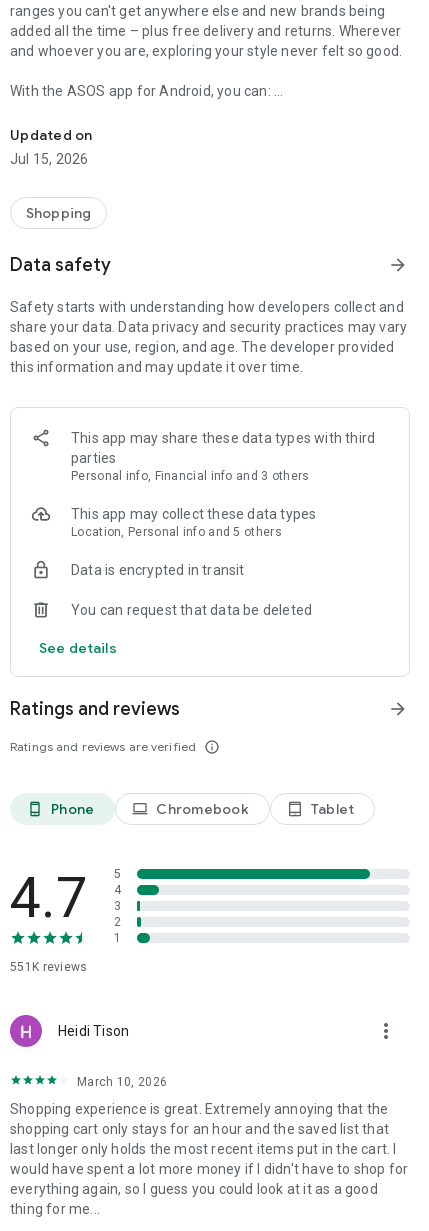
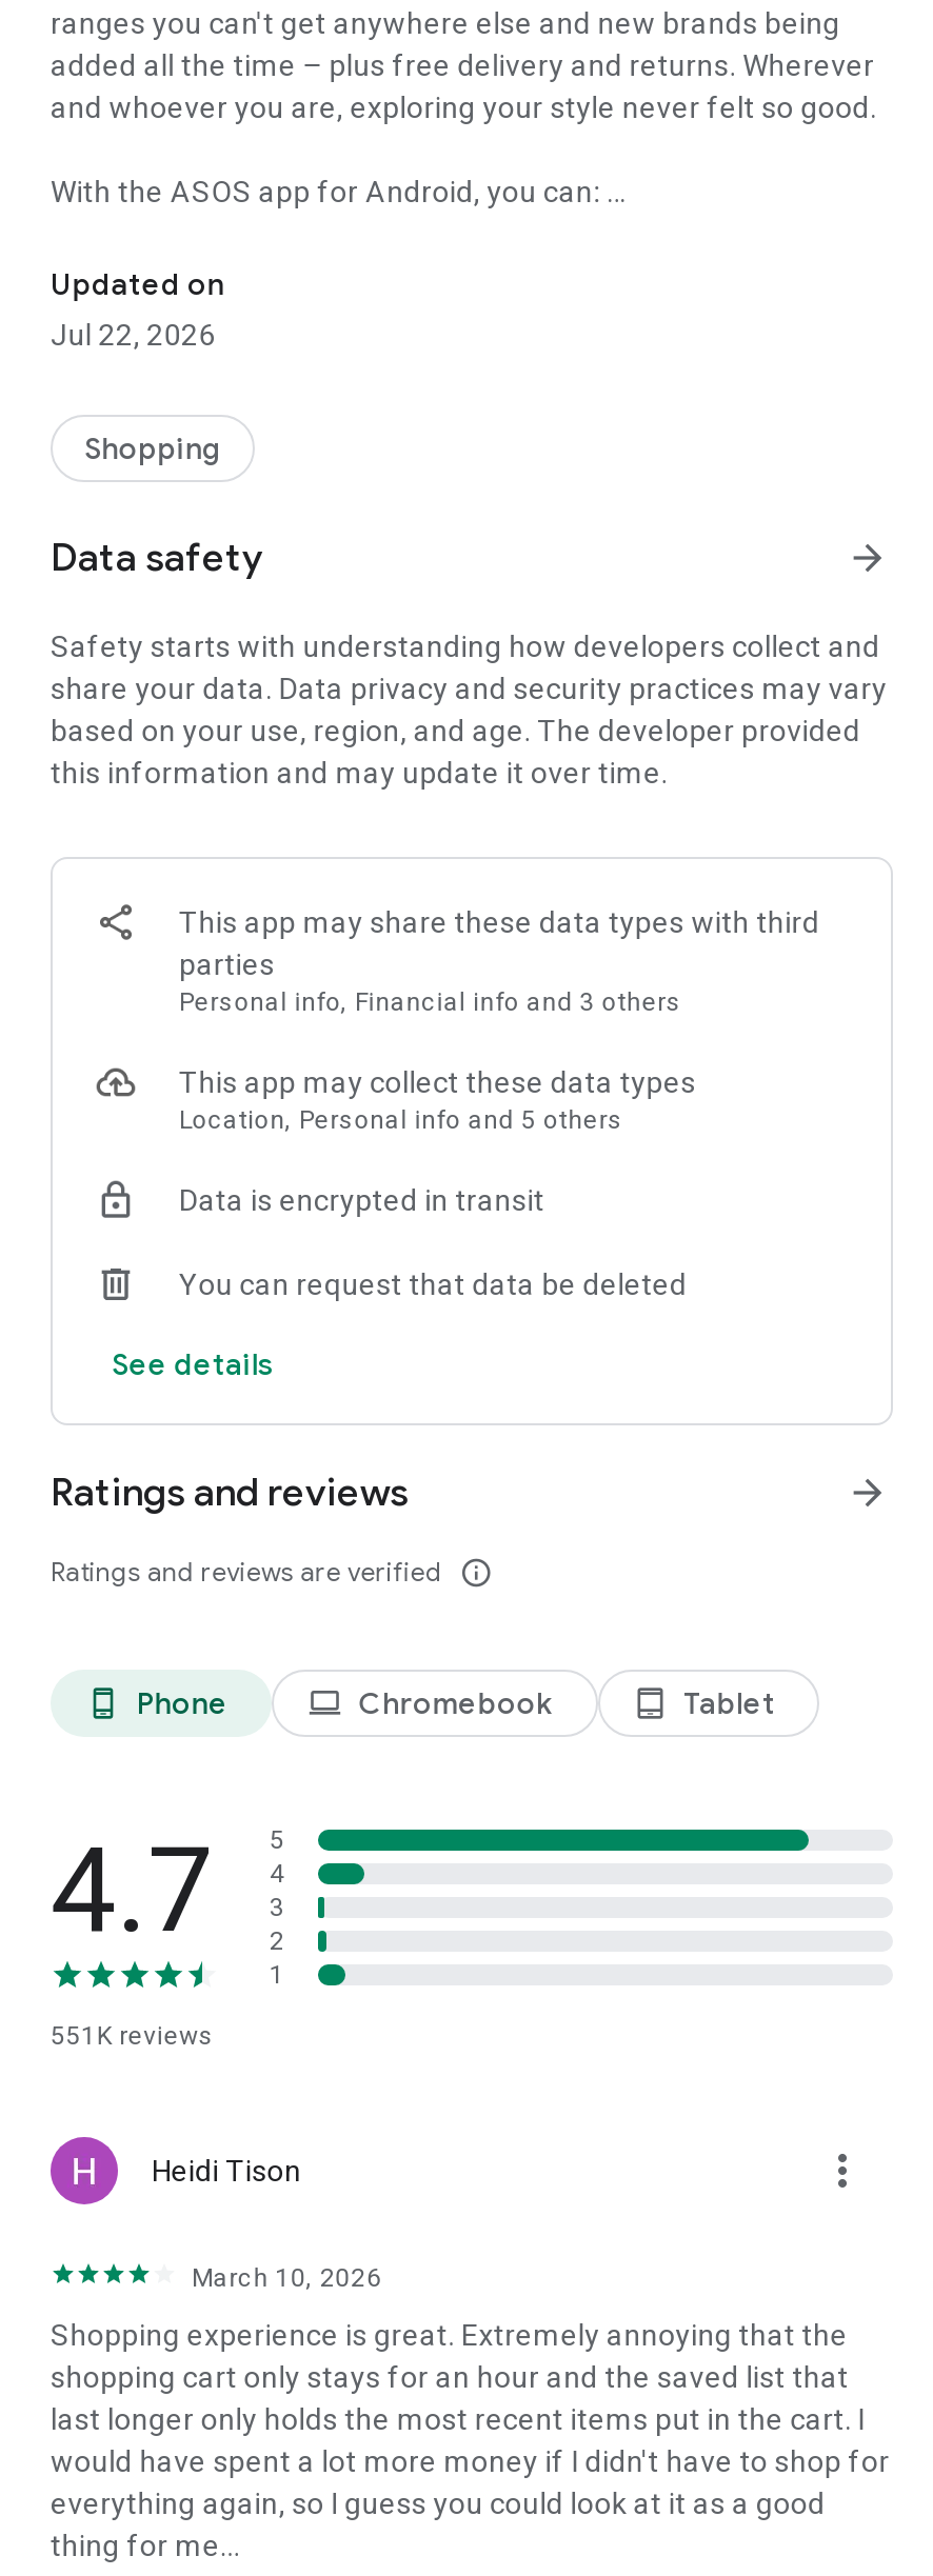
- Jul 15, 2026
+ Jul 22, 2026
